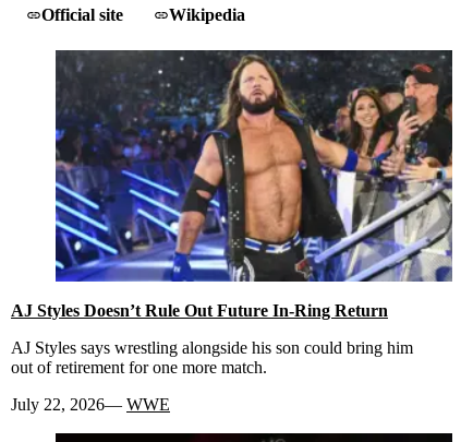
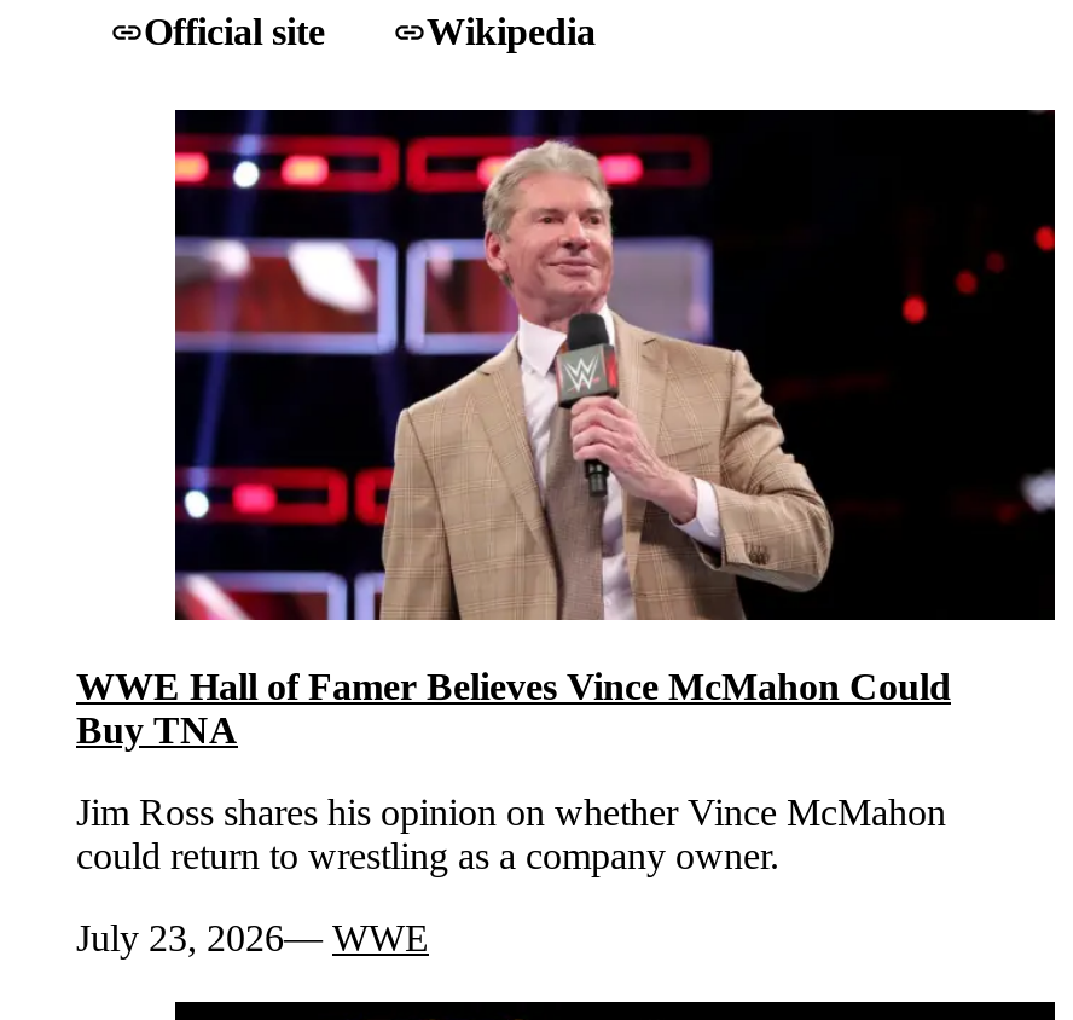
- [image]
- AJ Styles Doesn’t Rule Out Future In-Ring Return
+ [image]
+ WWE Hall of Famer Believes Vince McMahon Could
+ Buy TNA

- AJ Styles says wrestling alongside his son could bring him
- out of retirement for one more match.
+ Jim Ross shares his opinion on whether Vince McMahon
+ could return to wrestling as a company owner.

- July 22, 2026 WWE
+ July 23, 2026 WWE
